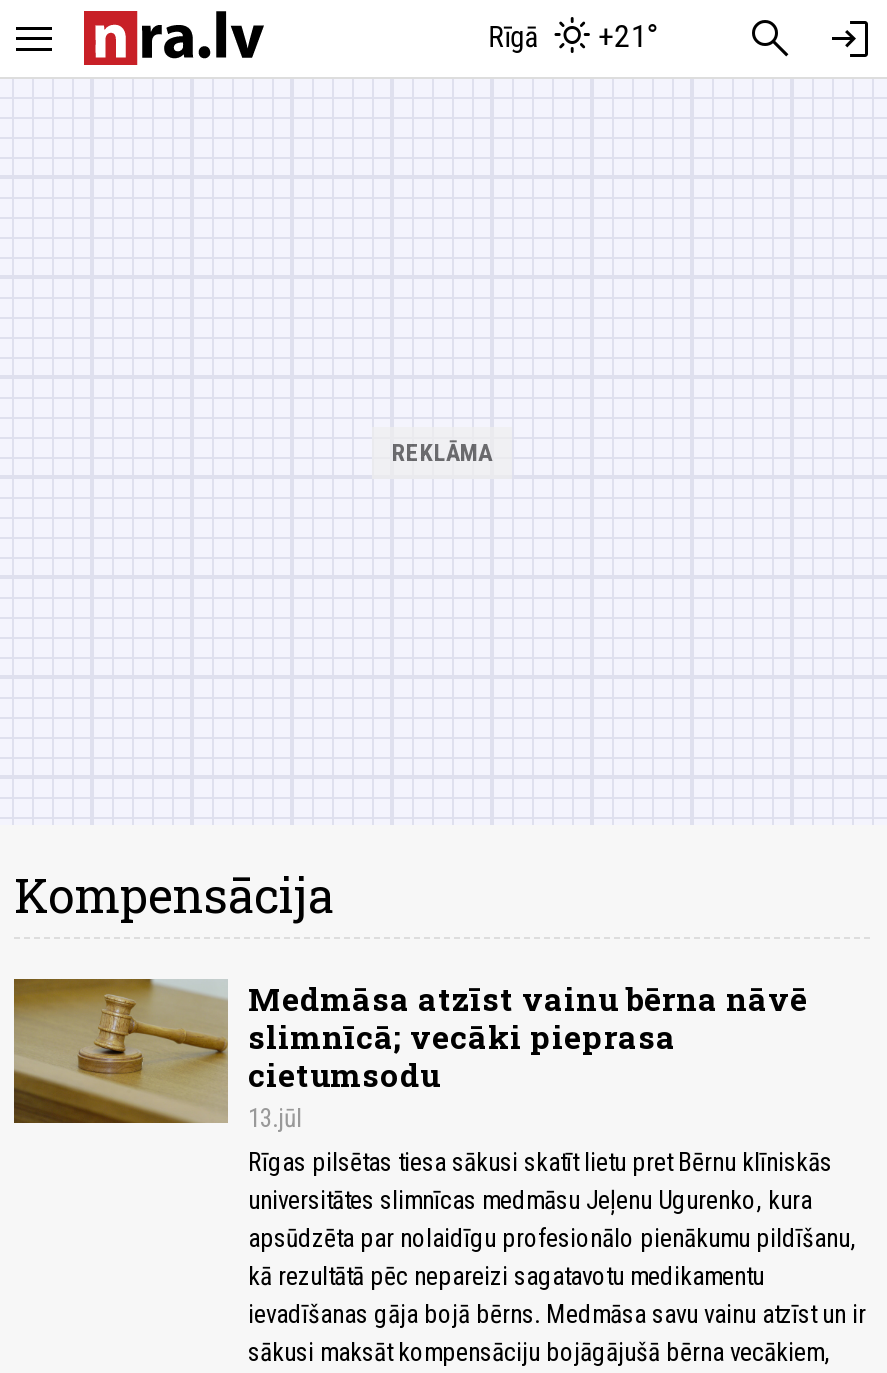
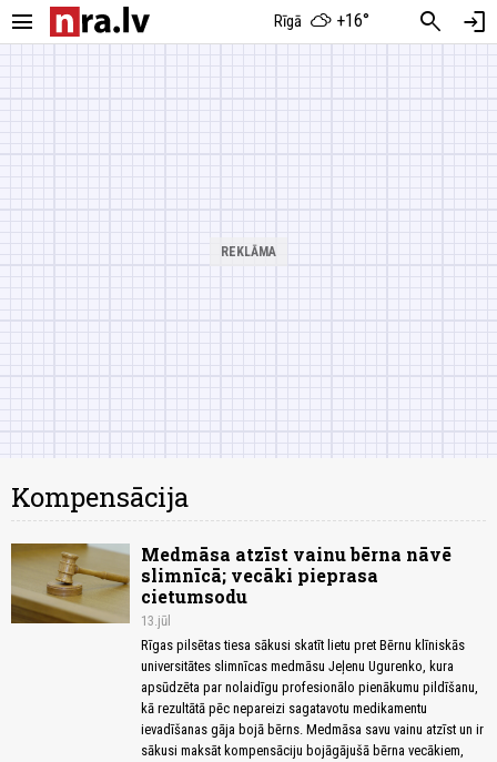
- Rīgā +21°
+ Rīgā +16°
